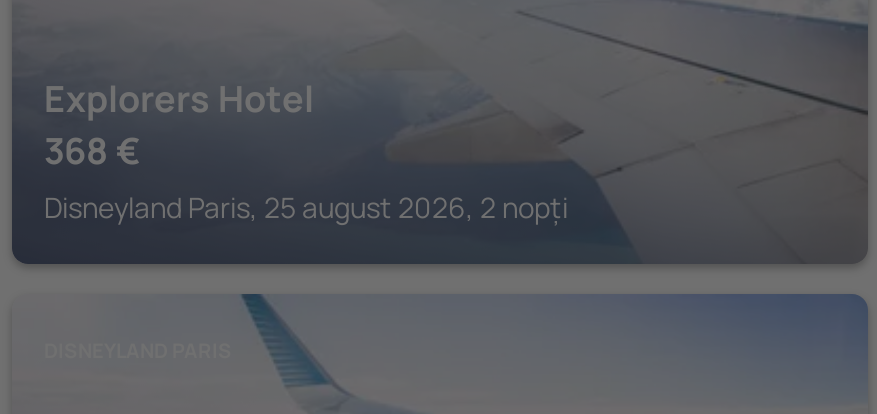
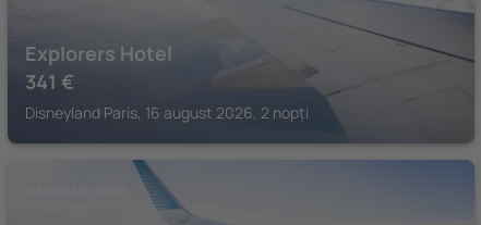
- 368 €
+ 341 €

- Disneyland Paris, 25 august 2026, 2 nopți
+ Disneyland Paris, 16 august 2026, 2 nopți
